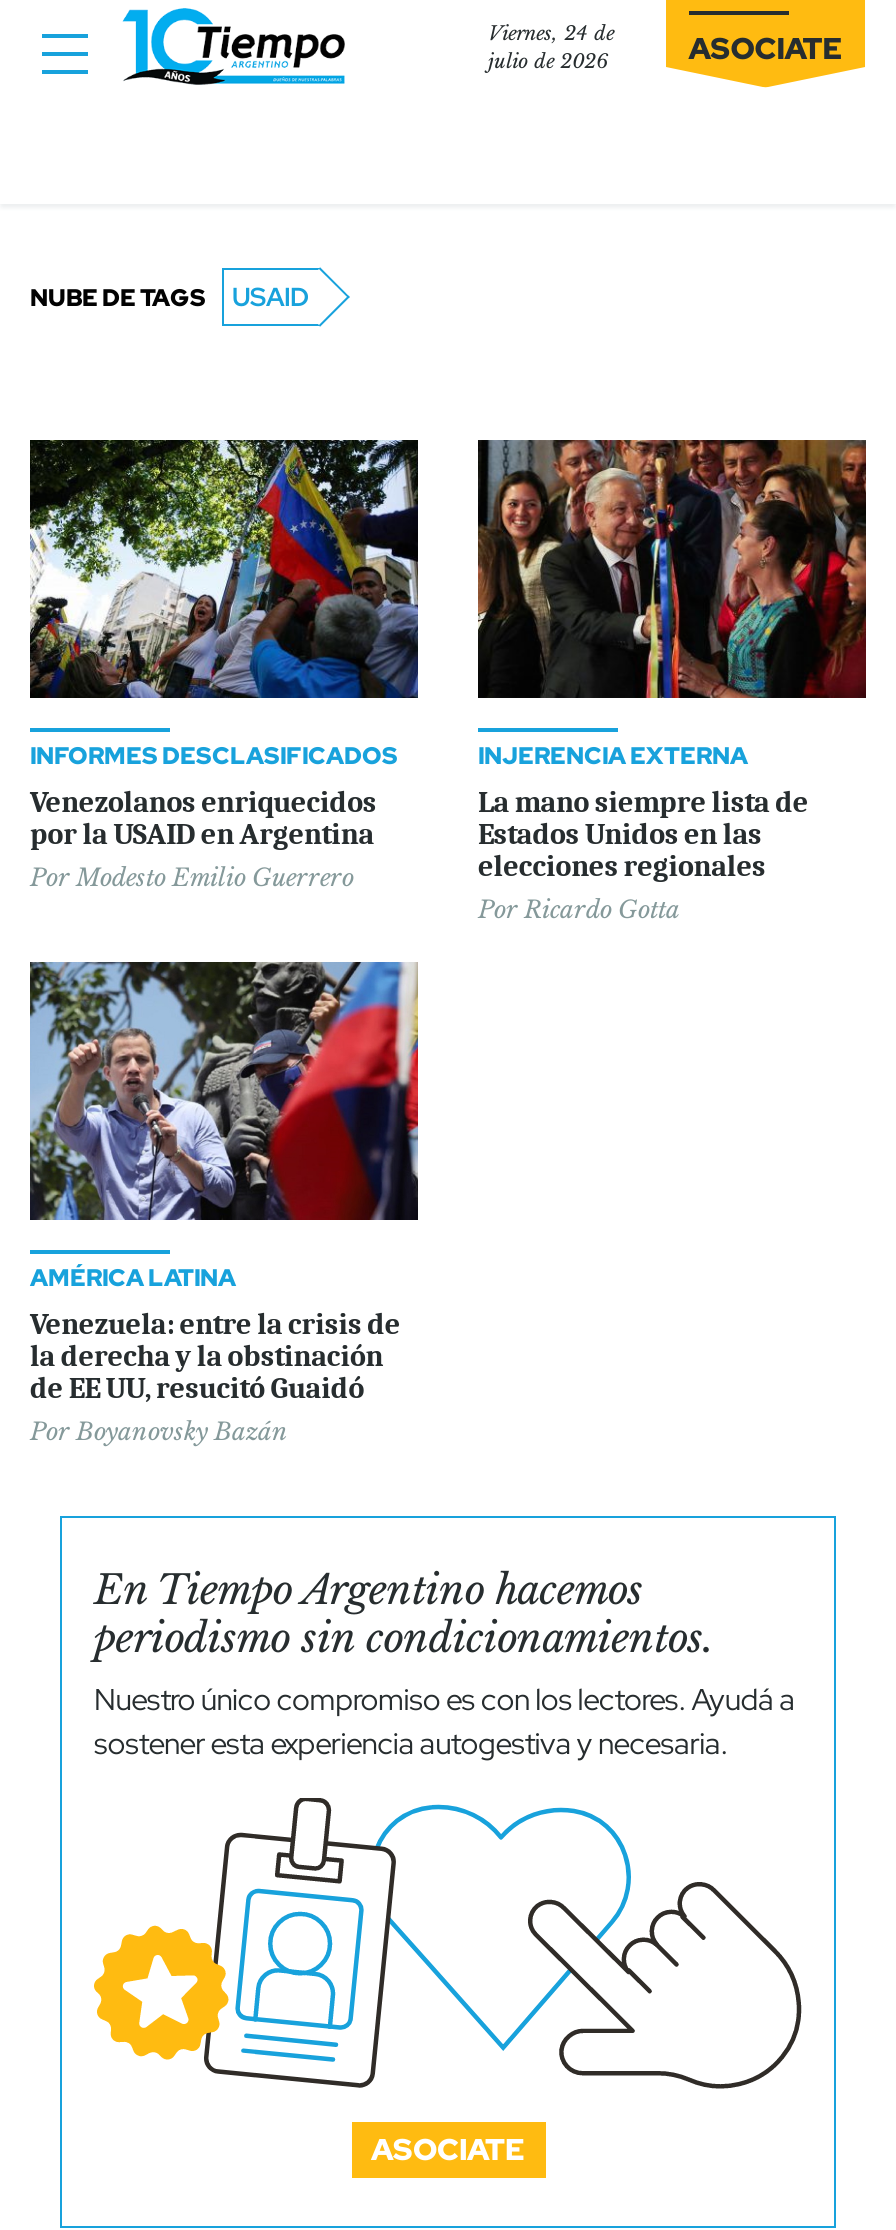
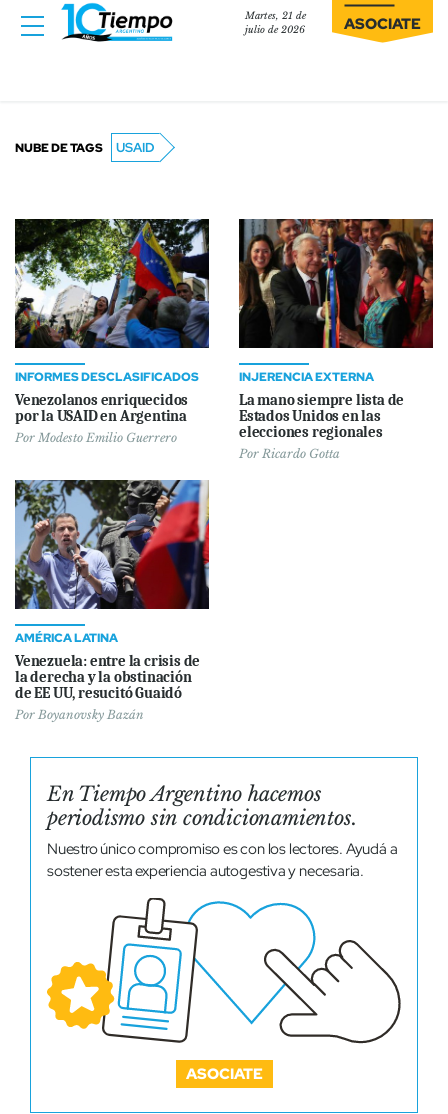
- Viernes, 24 de
+ Martes, 21 de
